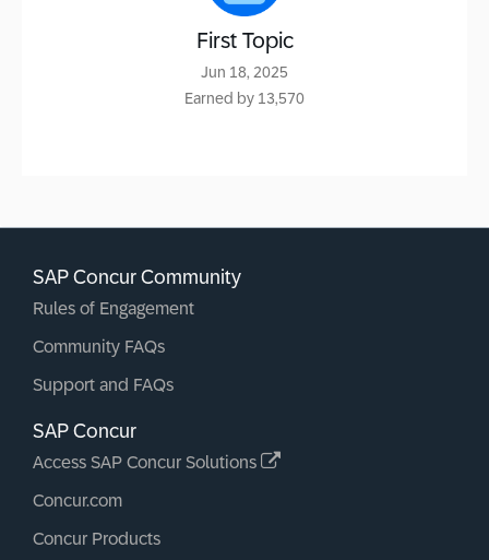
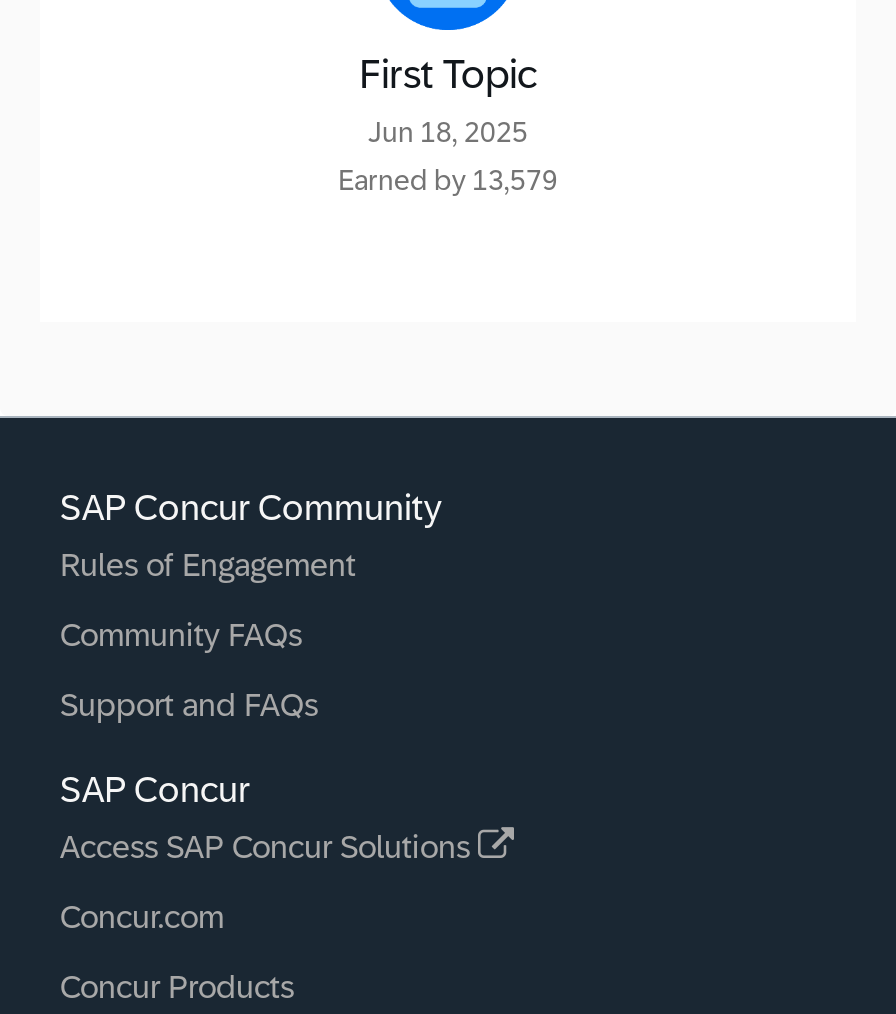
- Earned by 13,570
+ Earned by 13,579
